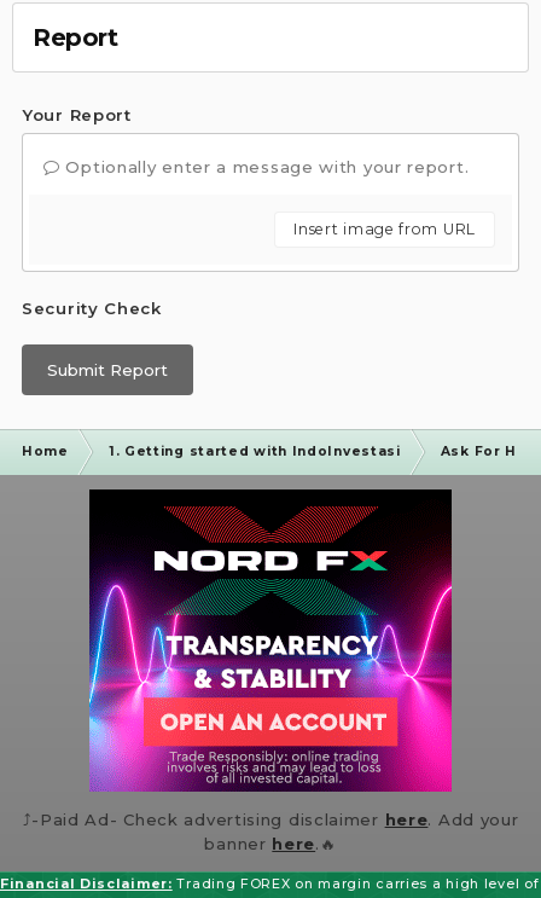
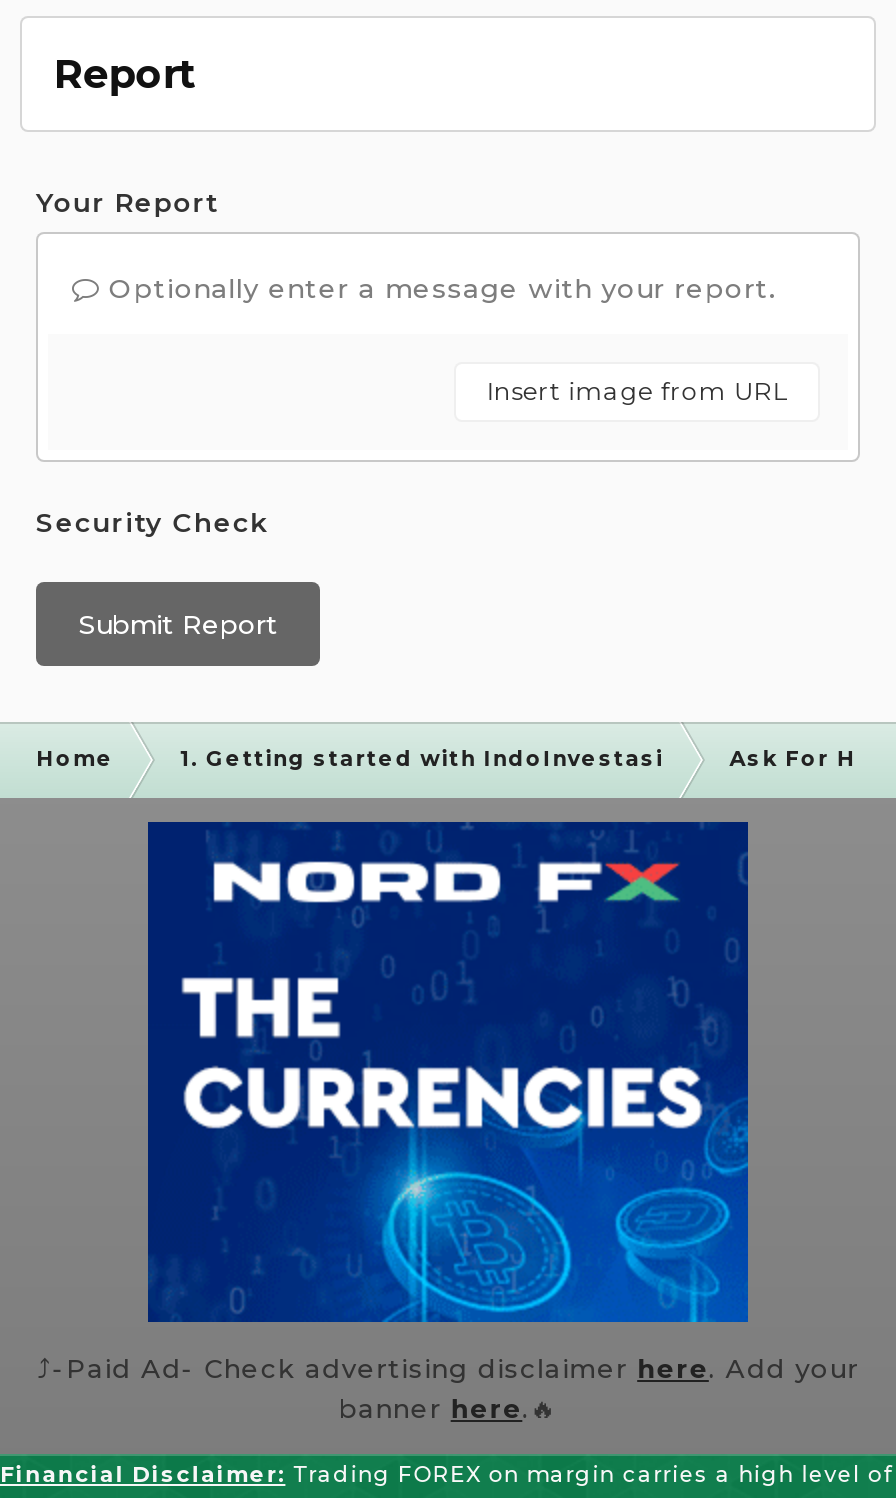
- [image]
+ [image]
